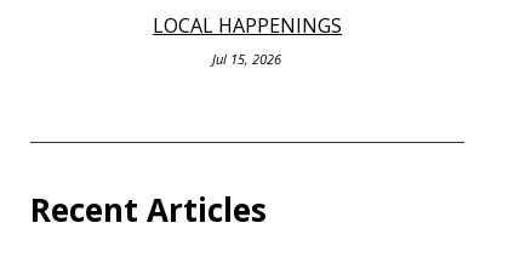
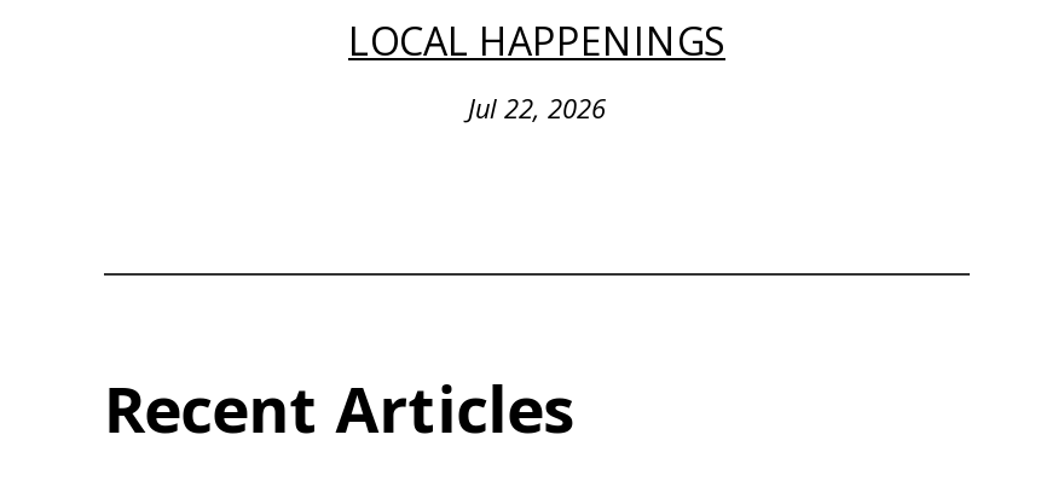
- Jul 15, 2026
+ Jul 22, 2026
